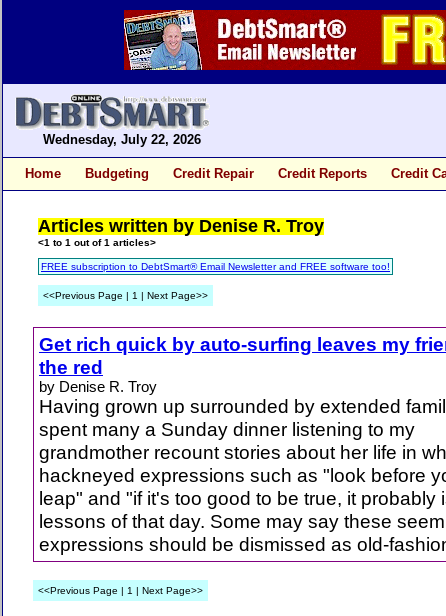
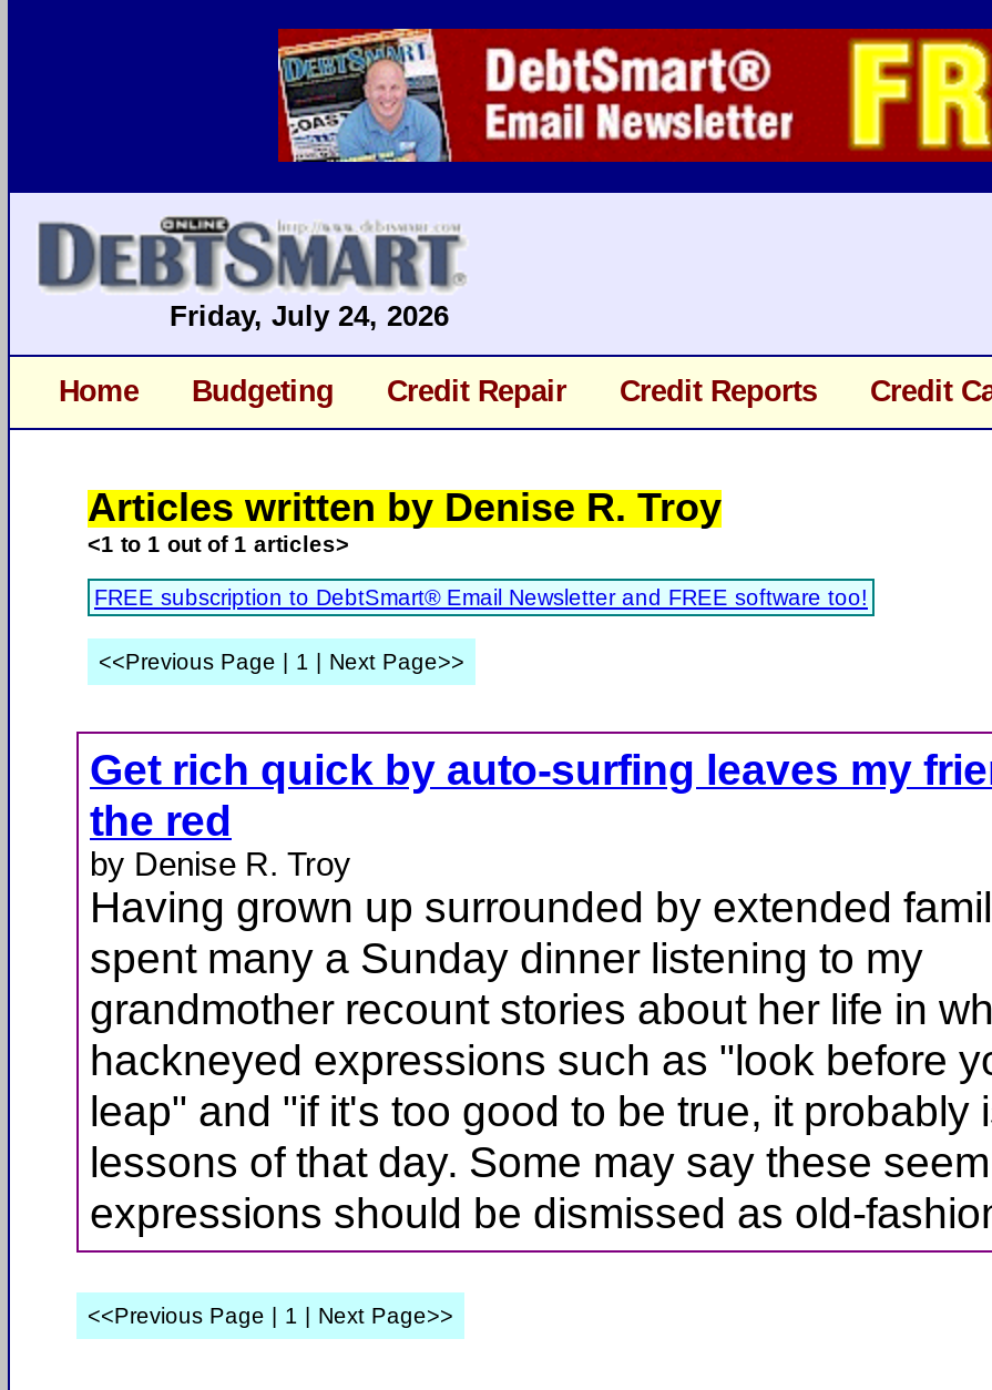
- Wednesday, July 22, 2026
+ Friday, July 24, 2026
